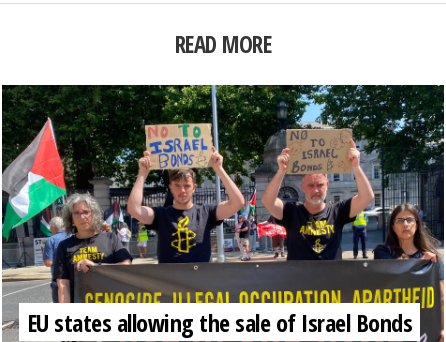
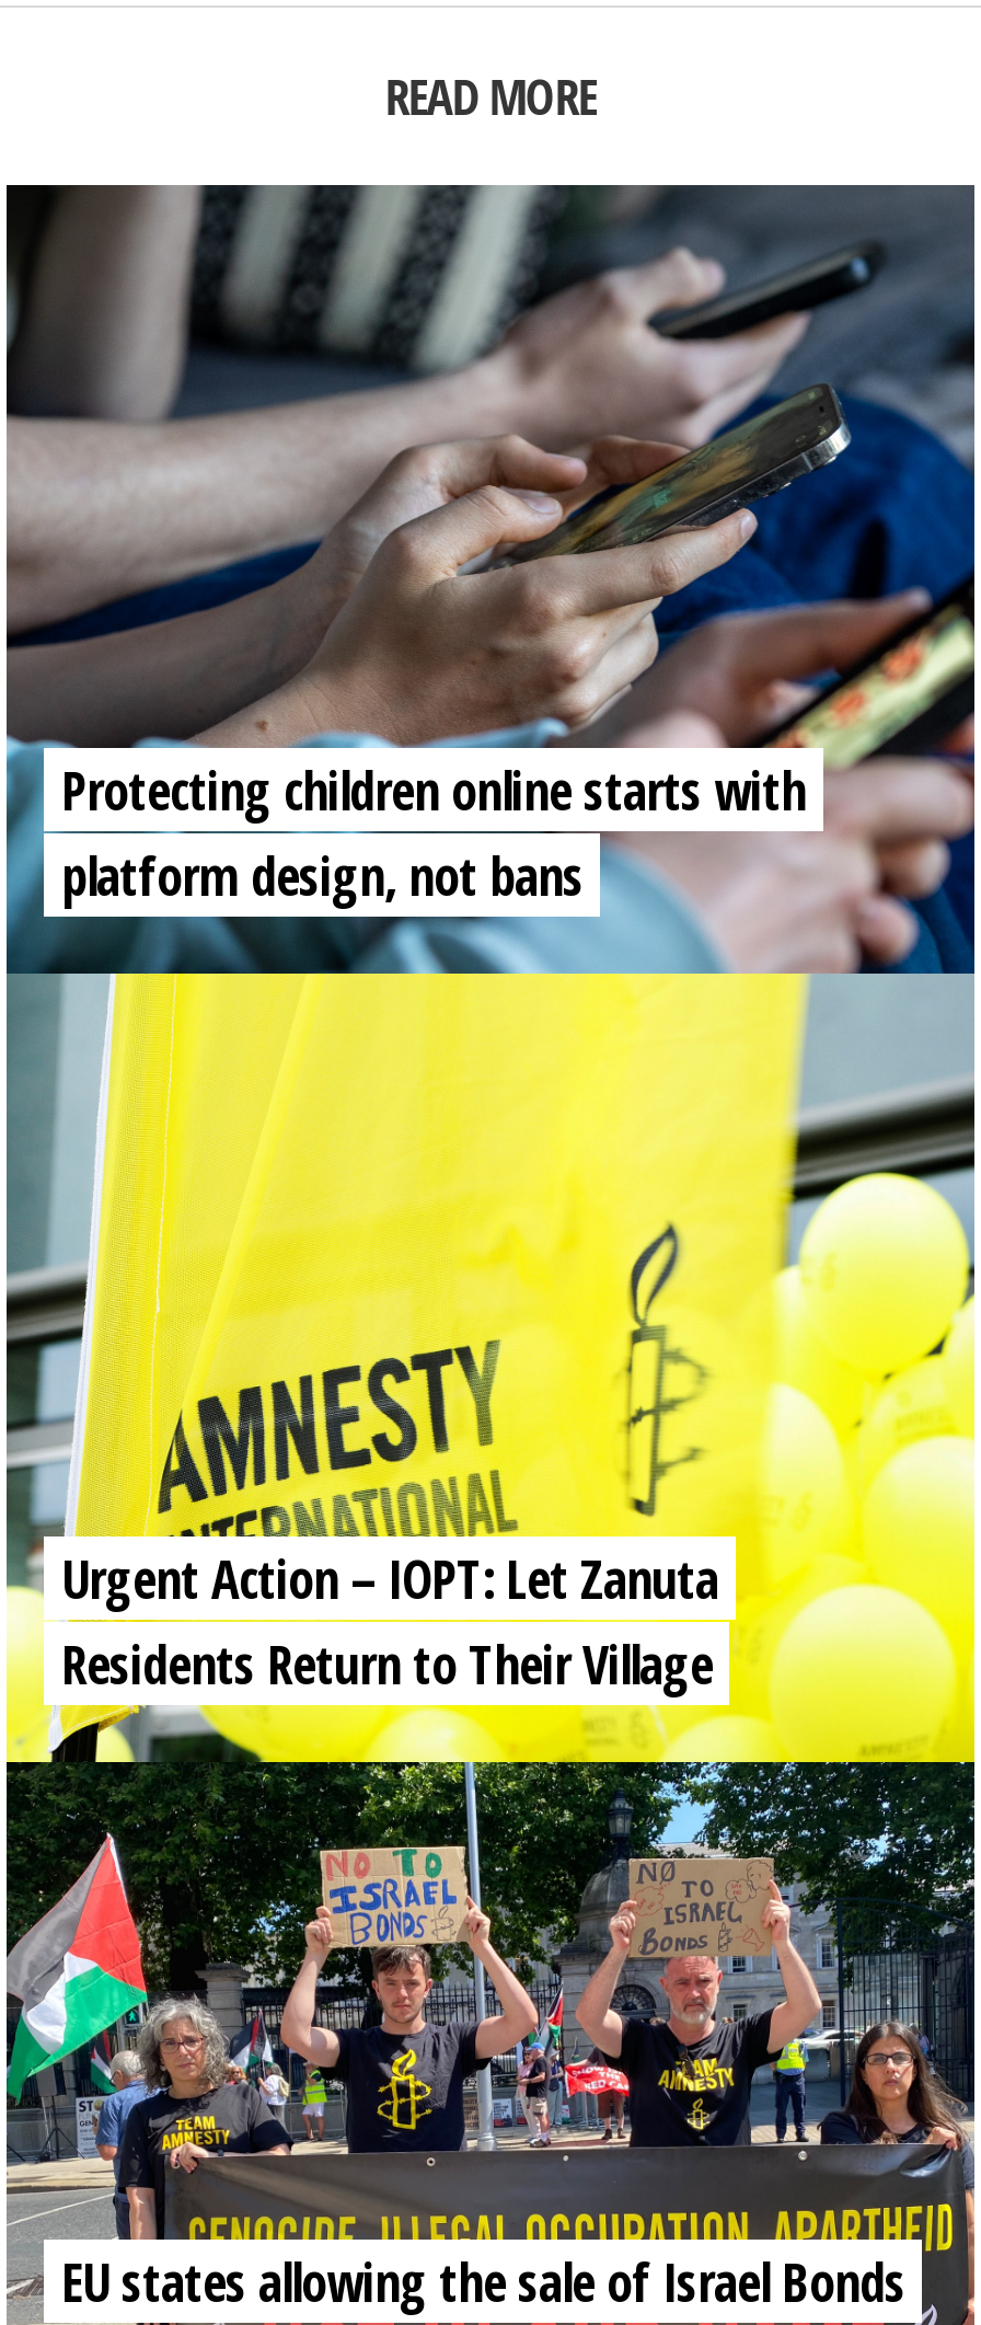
+ [image]
+ Protecting children online starts with
+ platform design, not bans

+ Urgent Action – IOPT: Let Zanuta
+ Residents Return to Their Village
